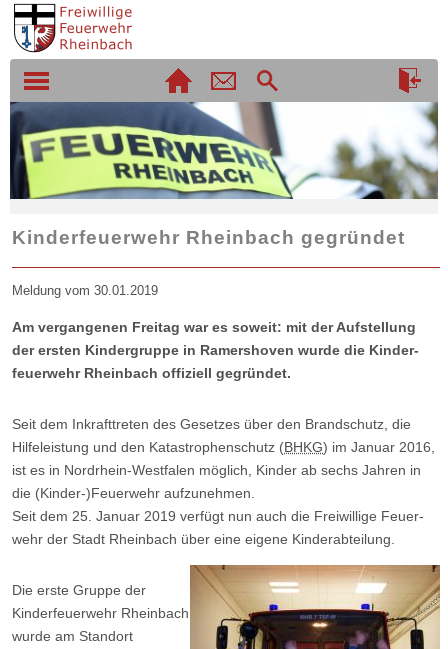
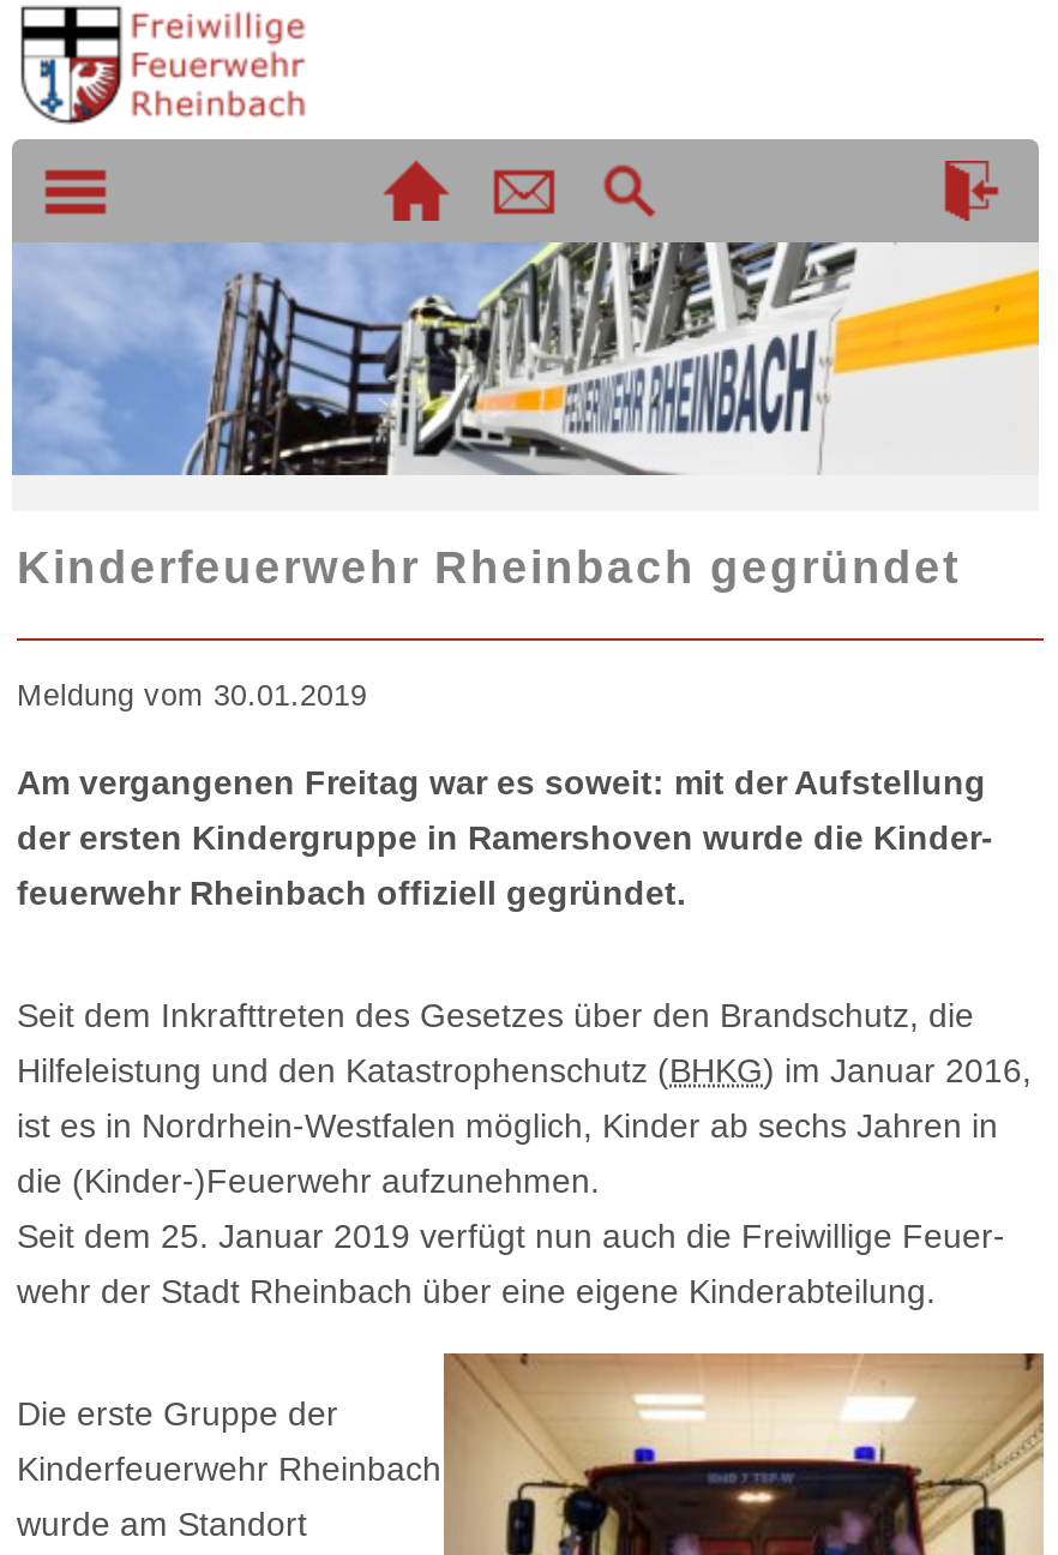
- [image]
+ [image]
